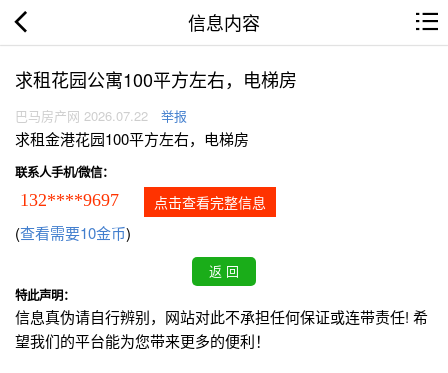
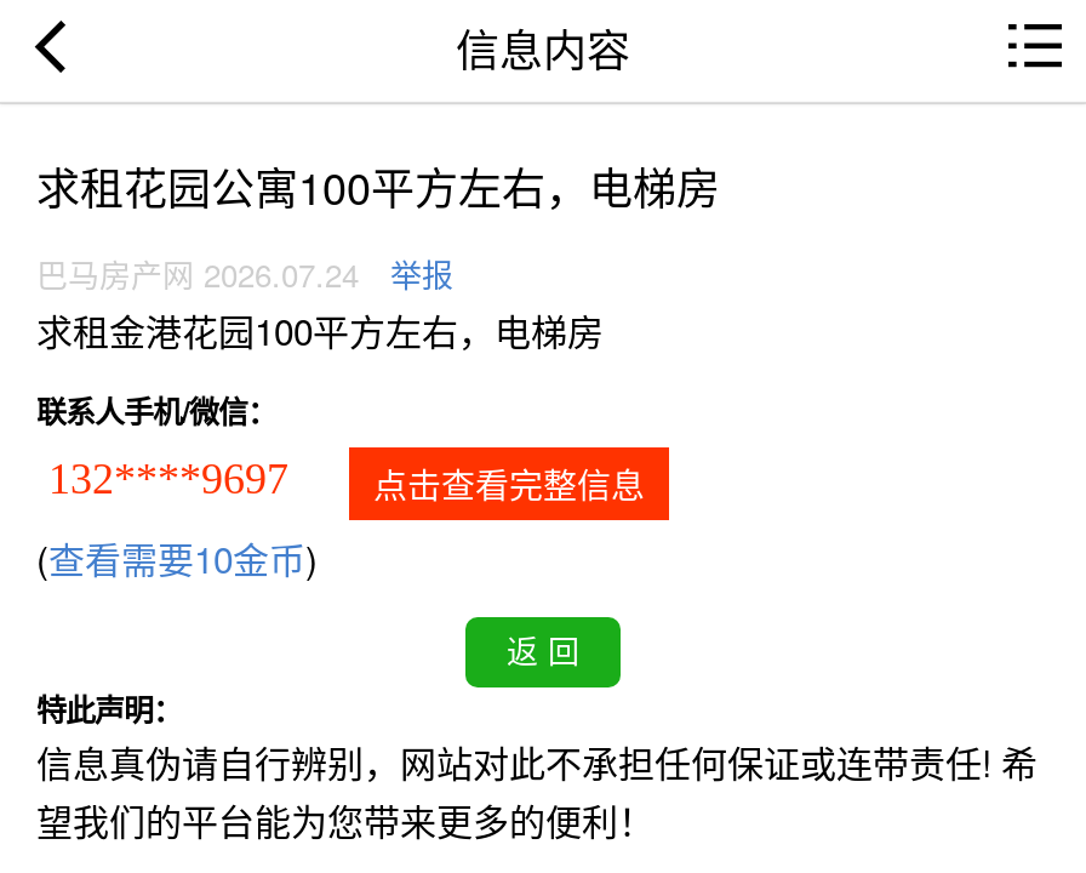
- 巴马房产网 2026.07.22 举报
+ 巴马房产网 2026.07.24 举报
